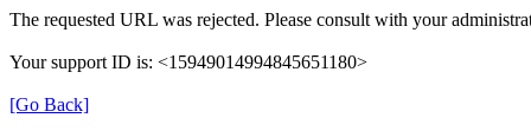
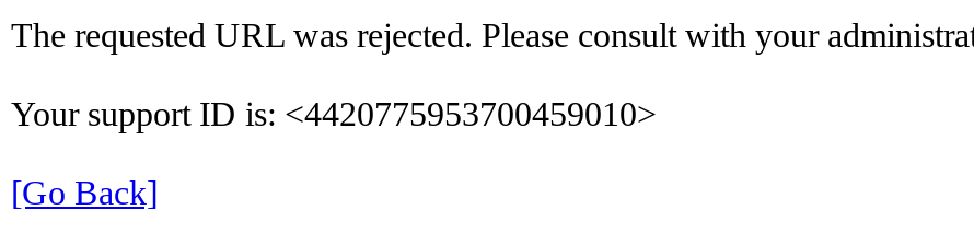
- Your support ID is: <15949014994845651180>
+ Your support ID is: <4420775953700459010>
